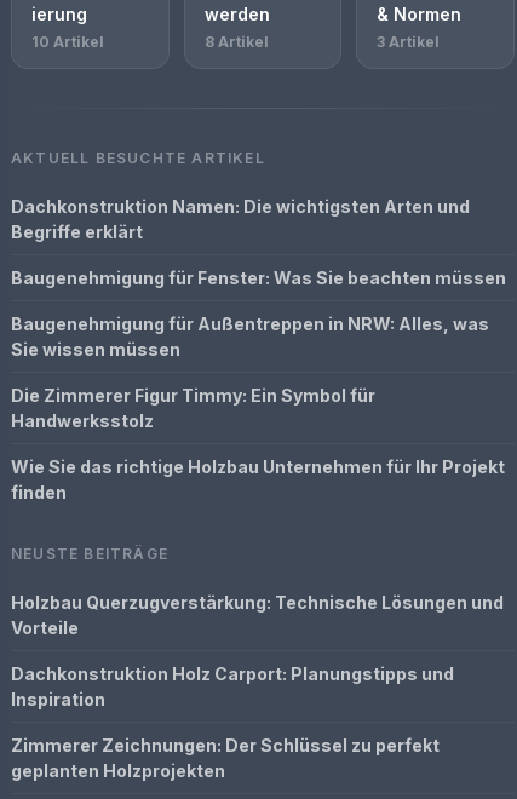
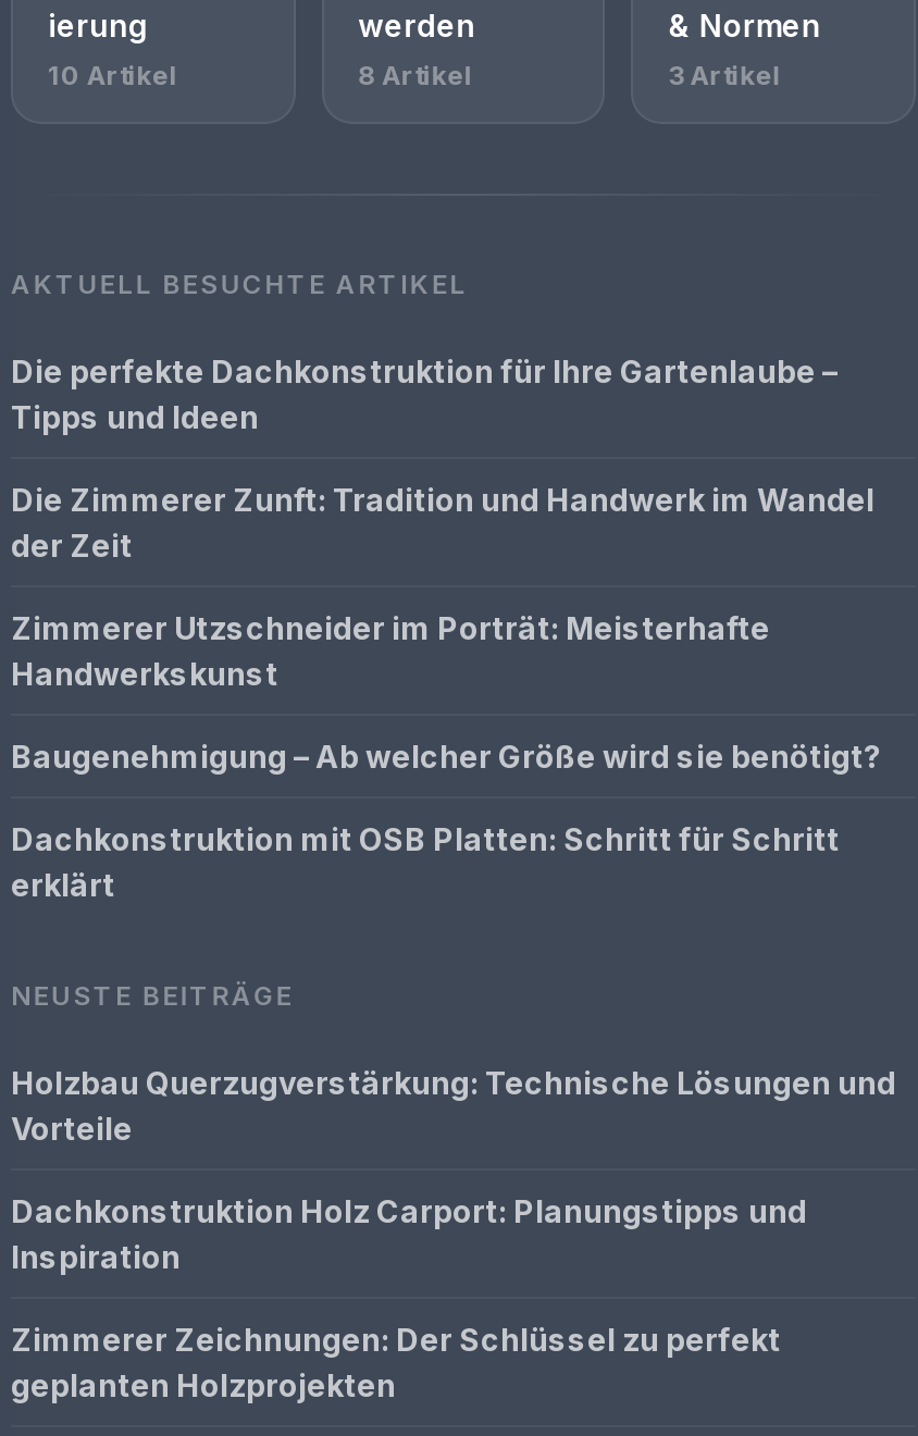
- Dachkonstruktion Namen: Die wichtigsten Arten und
- Begriffe erklärt
+ Die perfekte Dachkonstruktion für Ihre Gartenlaube –
+ Tipps und Ideen

- Baugenehmigung für Fenster: Was Sie beachten müssen
+ Die Zimmerer Zunft: Tradition und Handwerk im Wandel
+ der Zeit

- Baugenehmigung für Außentreppen in NRW: Alles, was
- Sie wissen müssen
+ Zimmerer Utzschneider im Porträt: Meisterhafte
+ Handwerkskunst

- Die Zimmerer Figur Timmy: Ein Symbol für
- Handwerksstolz
+ Baugenehmigung – Ab welcher Größe wird sie benötigt?

- Wie Sie das richtige Holzbau Unternehmen für Ihr Projekt
- finden
+ Dachkonstruktion mit OSB Platten: Schritt für Schritt
+ erklärt
